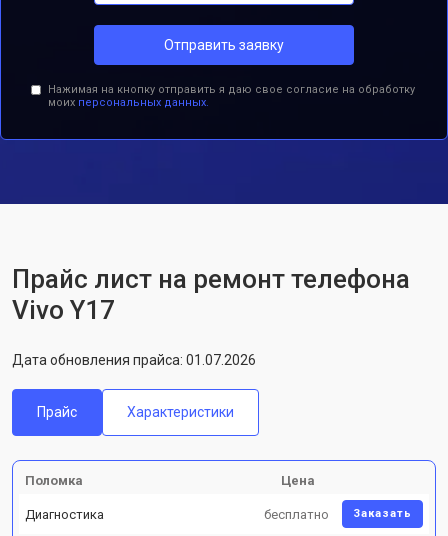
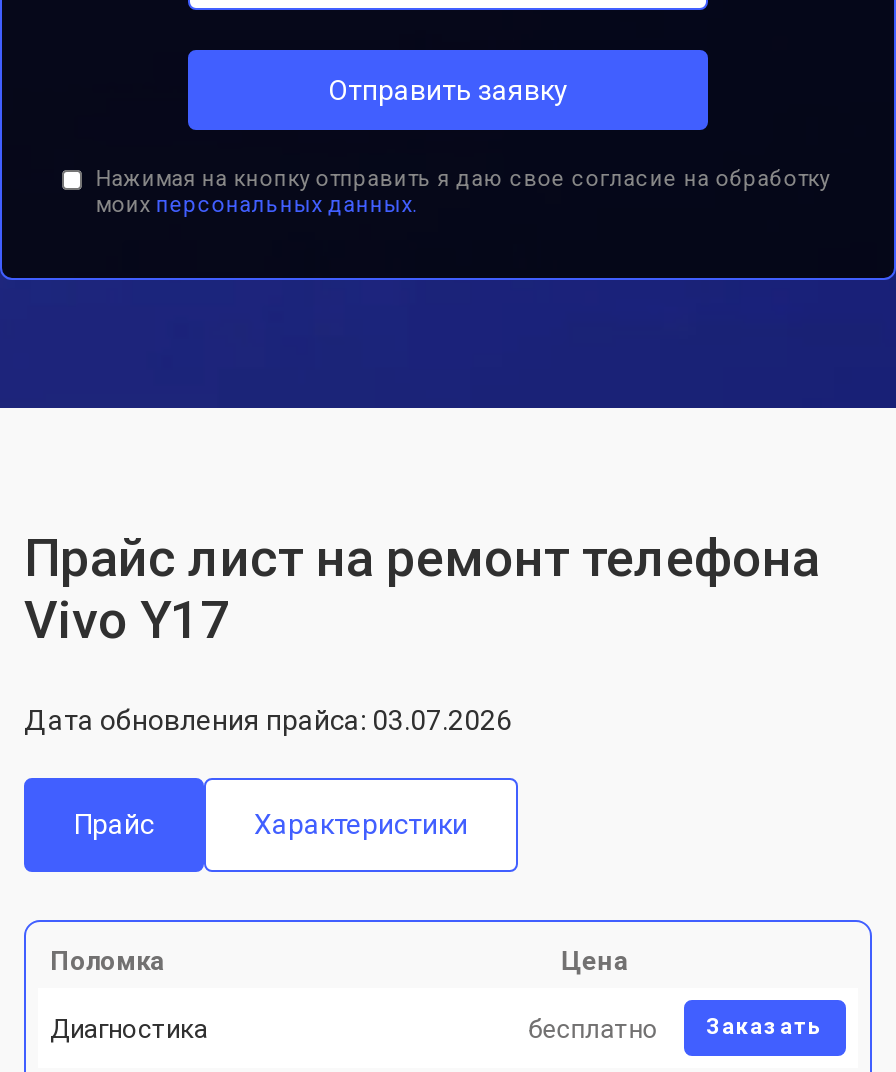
- Дата обновления прайса: 01.07.2026
+ Дата обновления прайса: 03.07.2026
